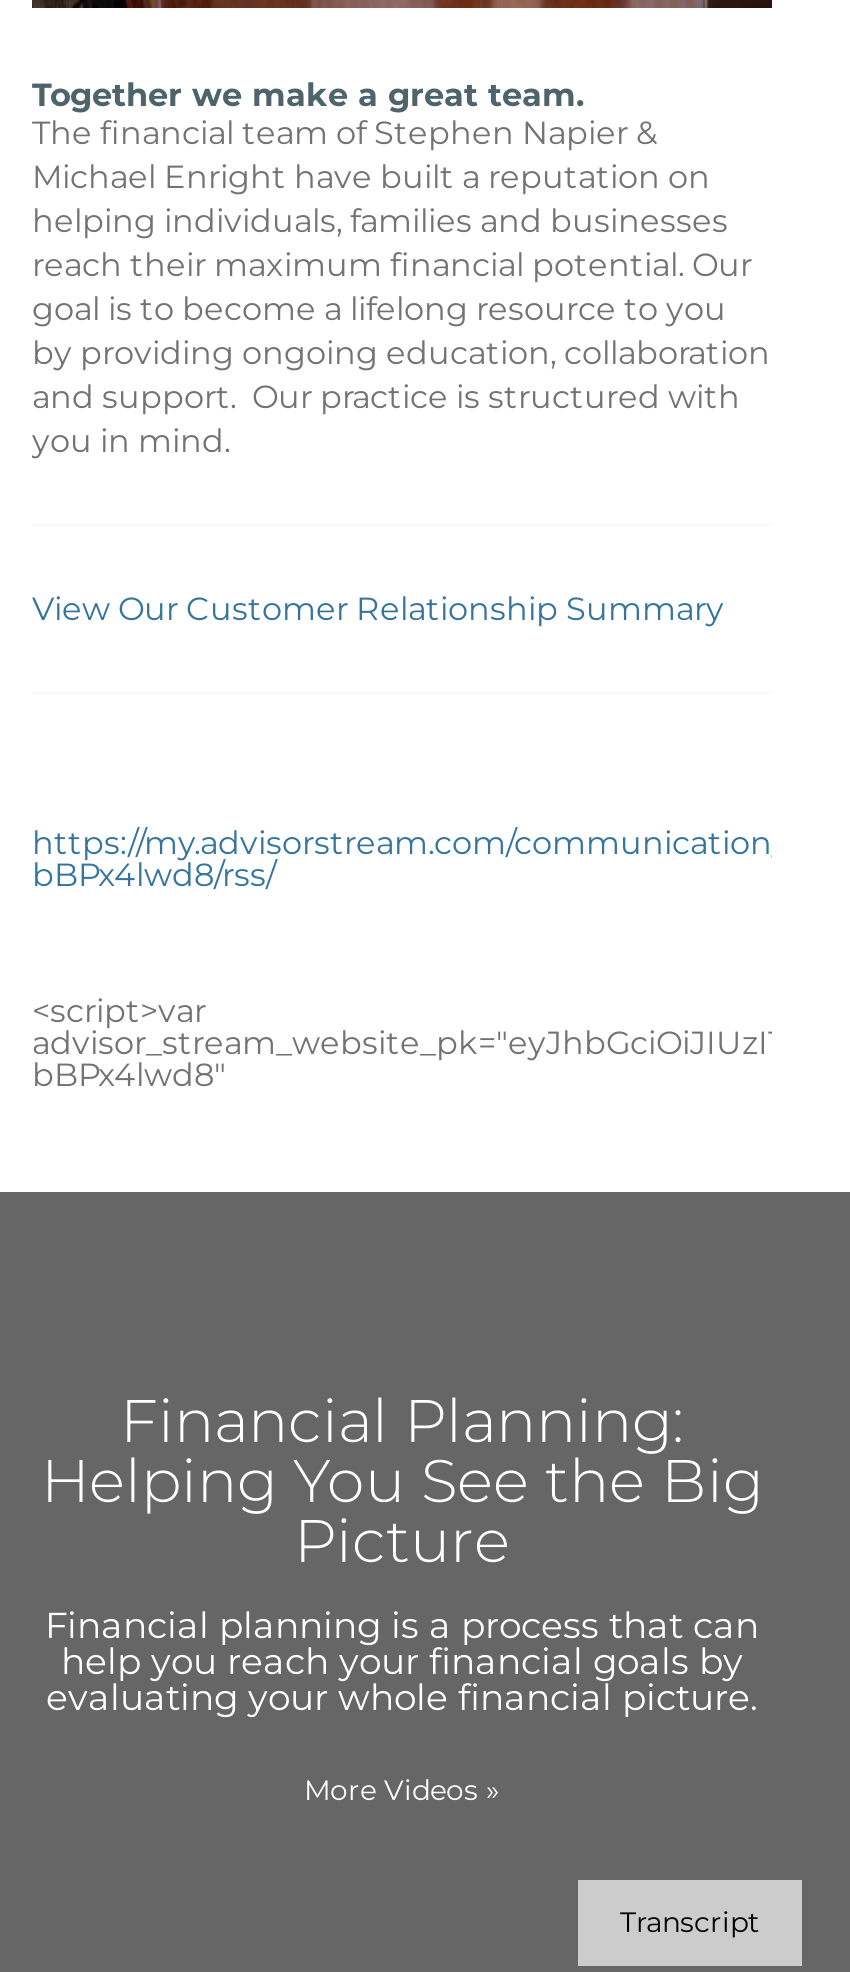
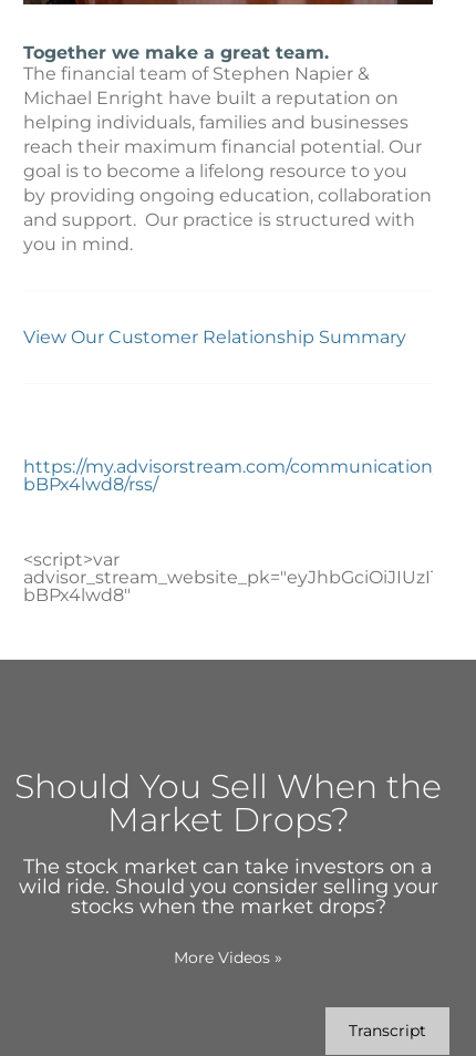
- Financial Planning:
- Helping You See the Big
- Picture
- Financial planning is a process that can
- help you reach your financial goals by
- evaluating your whole financial picture.
+ Should You Sell When the
+ Market Drops?
+ The stock market can take investors on a
+ wild ride. Should you consider selling your
+ stocks when the market drops?
